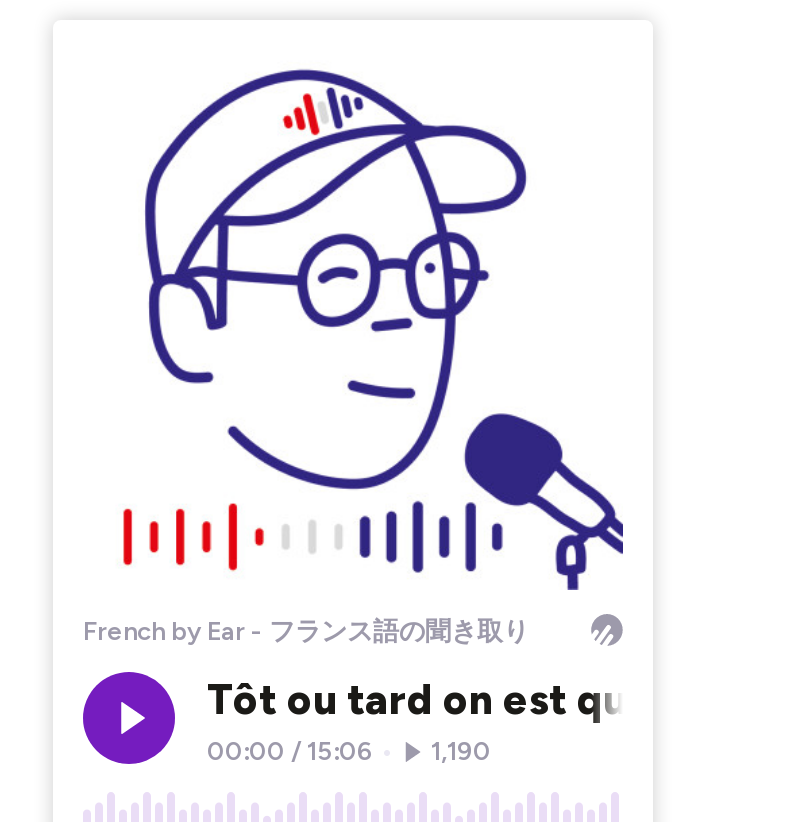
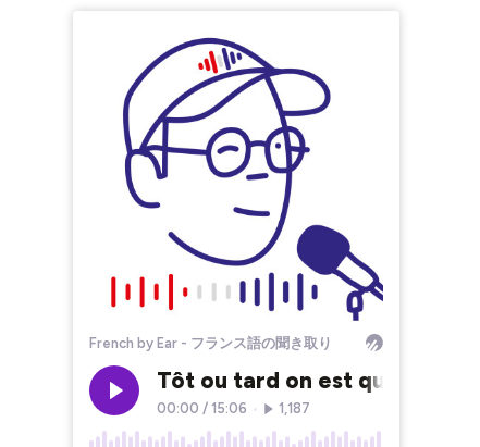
- 00:00 / 15:06 • 1,190
+ 00:00 / 15:06 • 1,187
